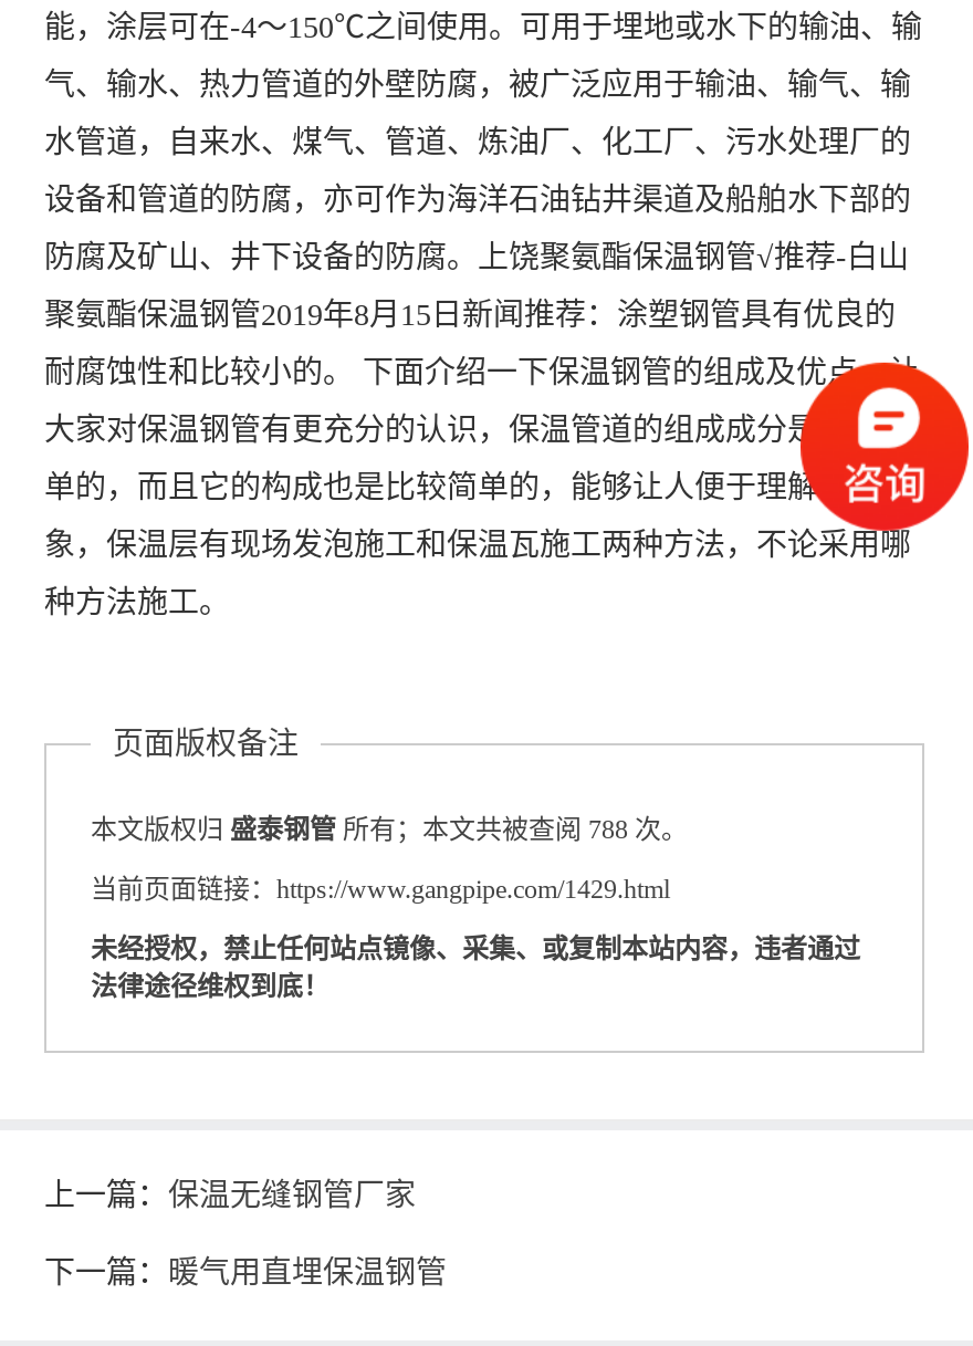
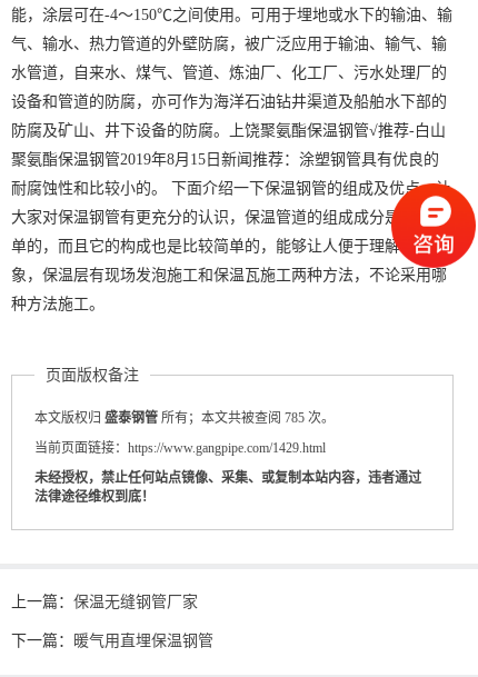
- 本文版权归盛泰钢管所有；本文共被查阅 788 次。
+ 本文版权归盛泰钢管所有；本文共被查阅 785 次。
